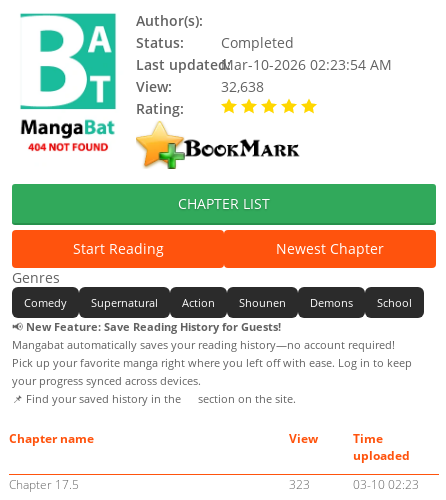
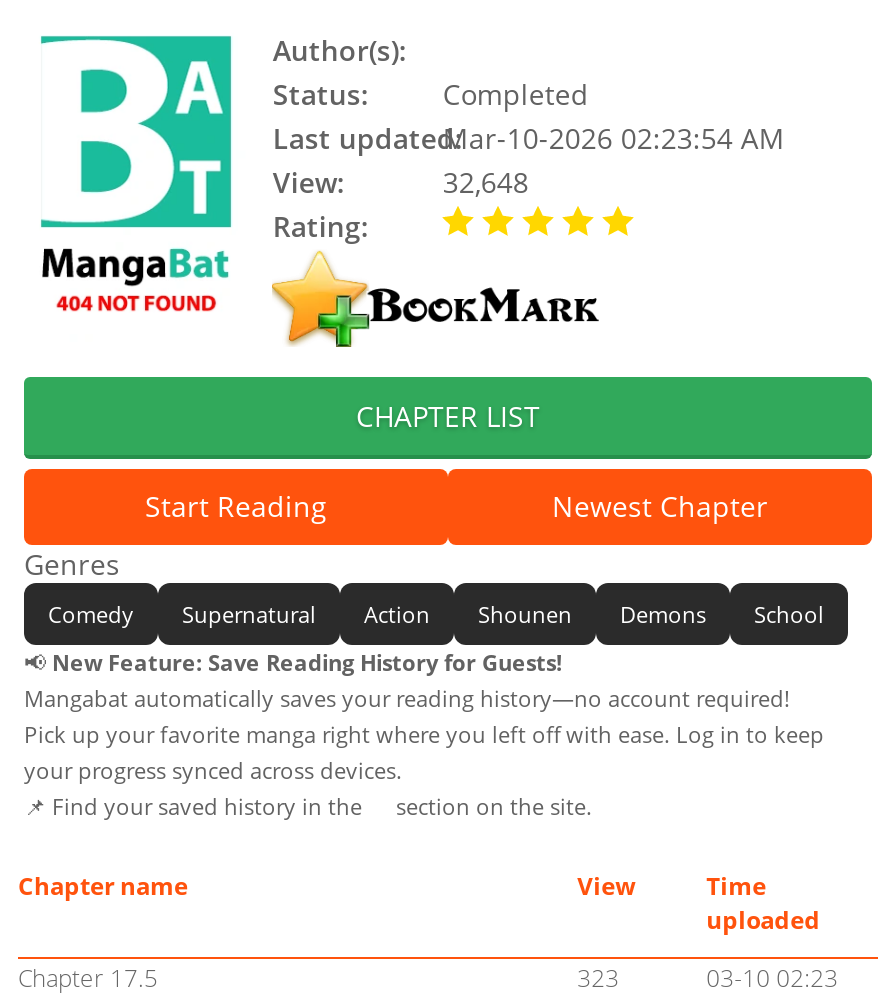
- 32,638
+ 32,648
